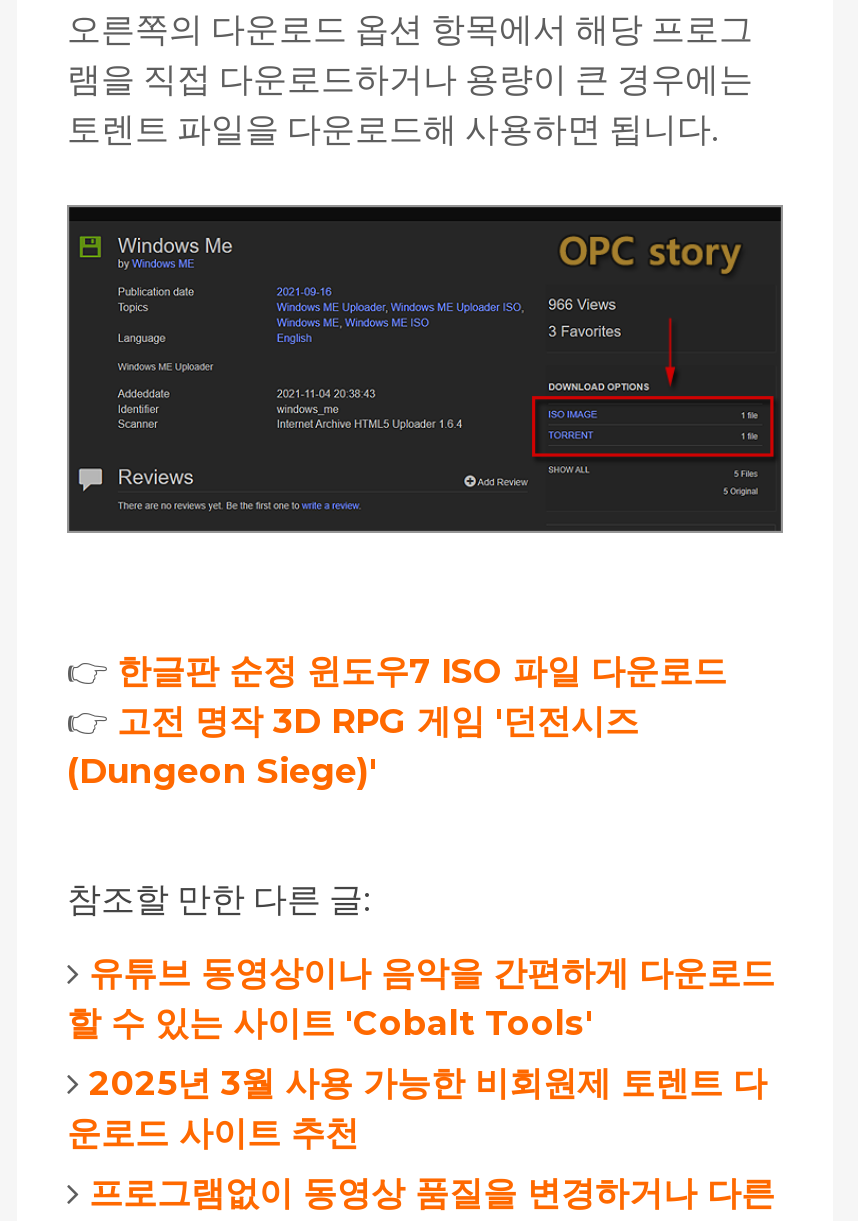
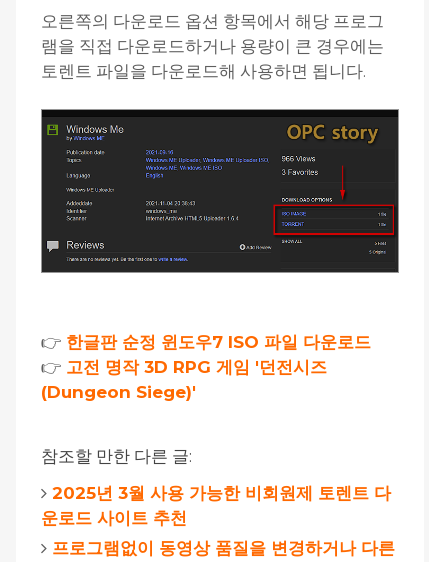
- 유튜브 동영상이나 음악을 간편하게 다운로드
- 할 수 있는 사이트 'Cobalt Tools'
